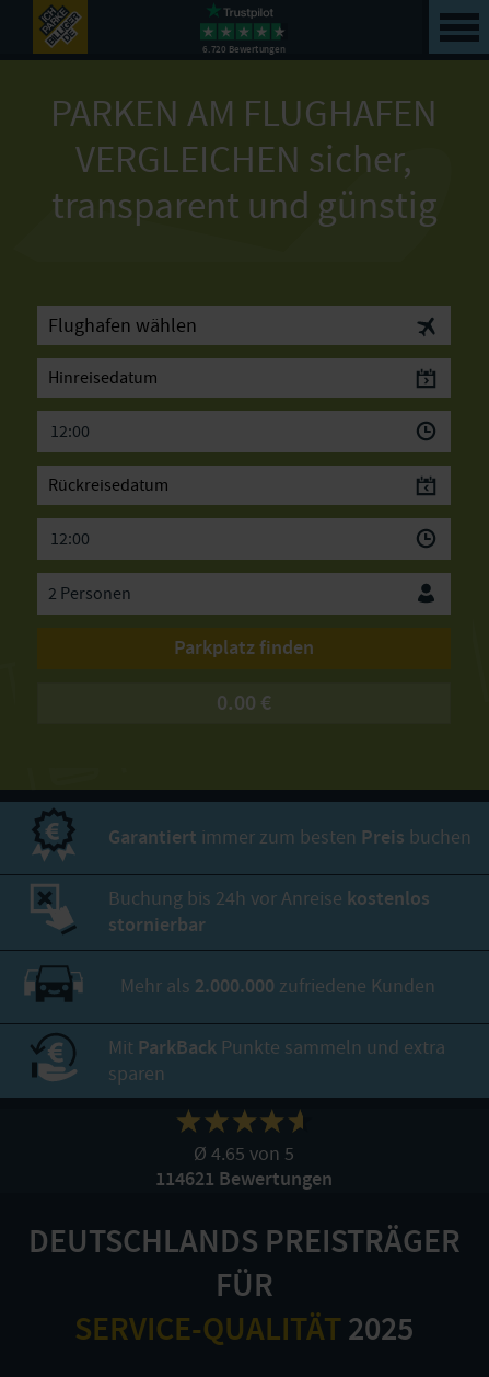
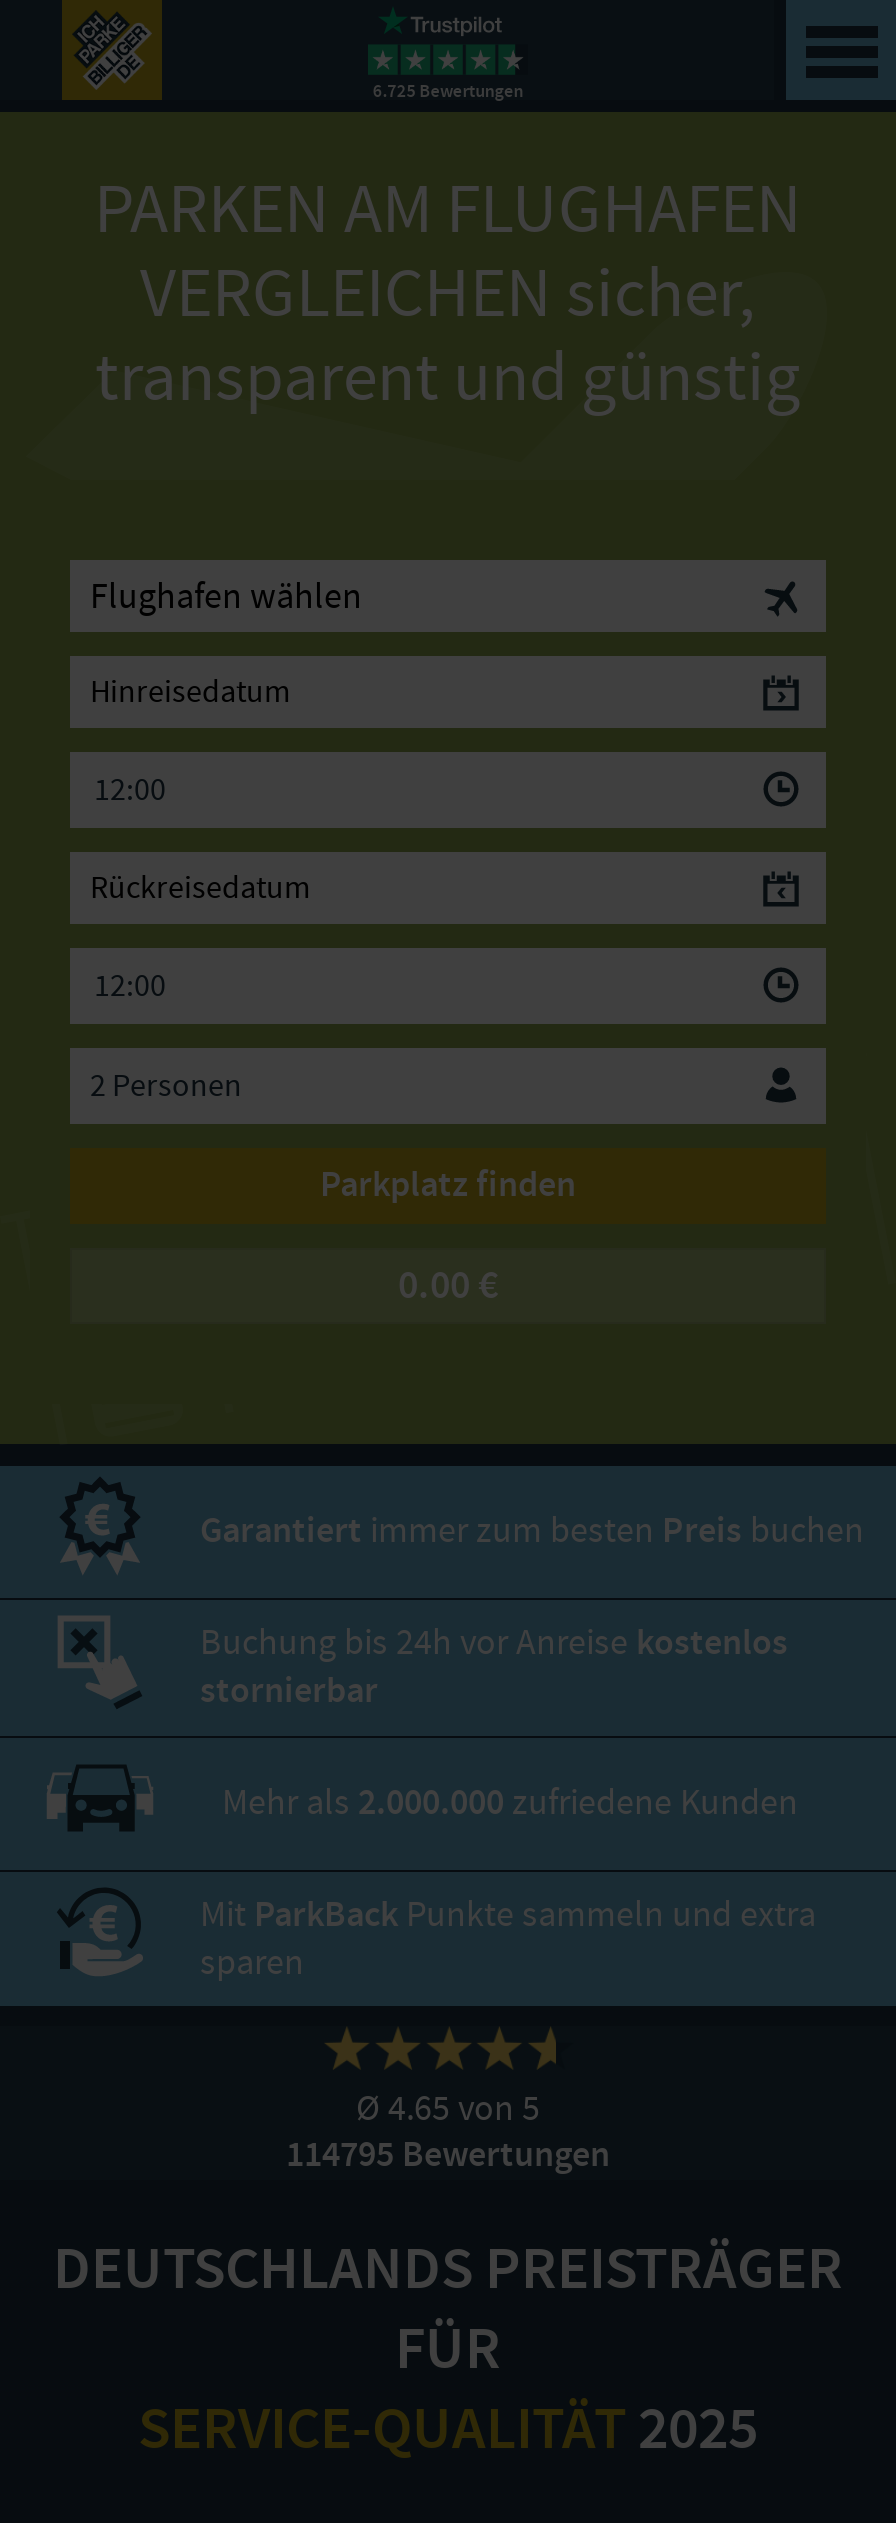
- 6.720 Bewertungen
+ 6.725 Bewertungen

- 114621 Bewertungen
+ 114795 Bewertungen
